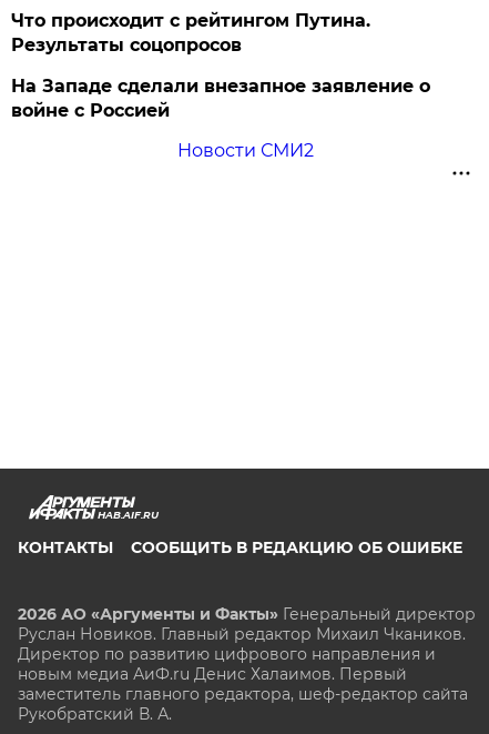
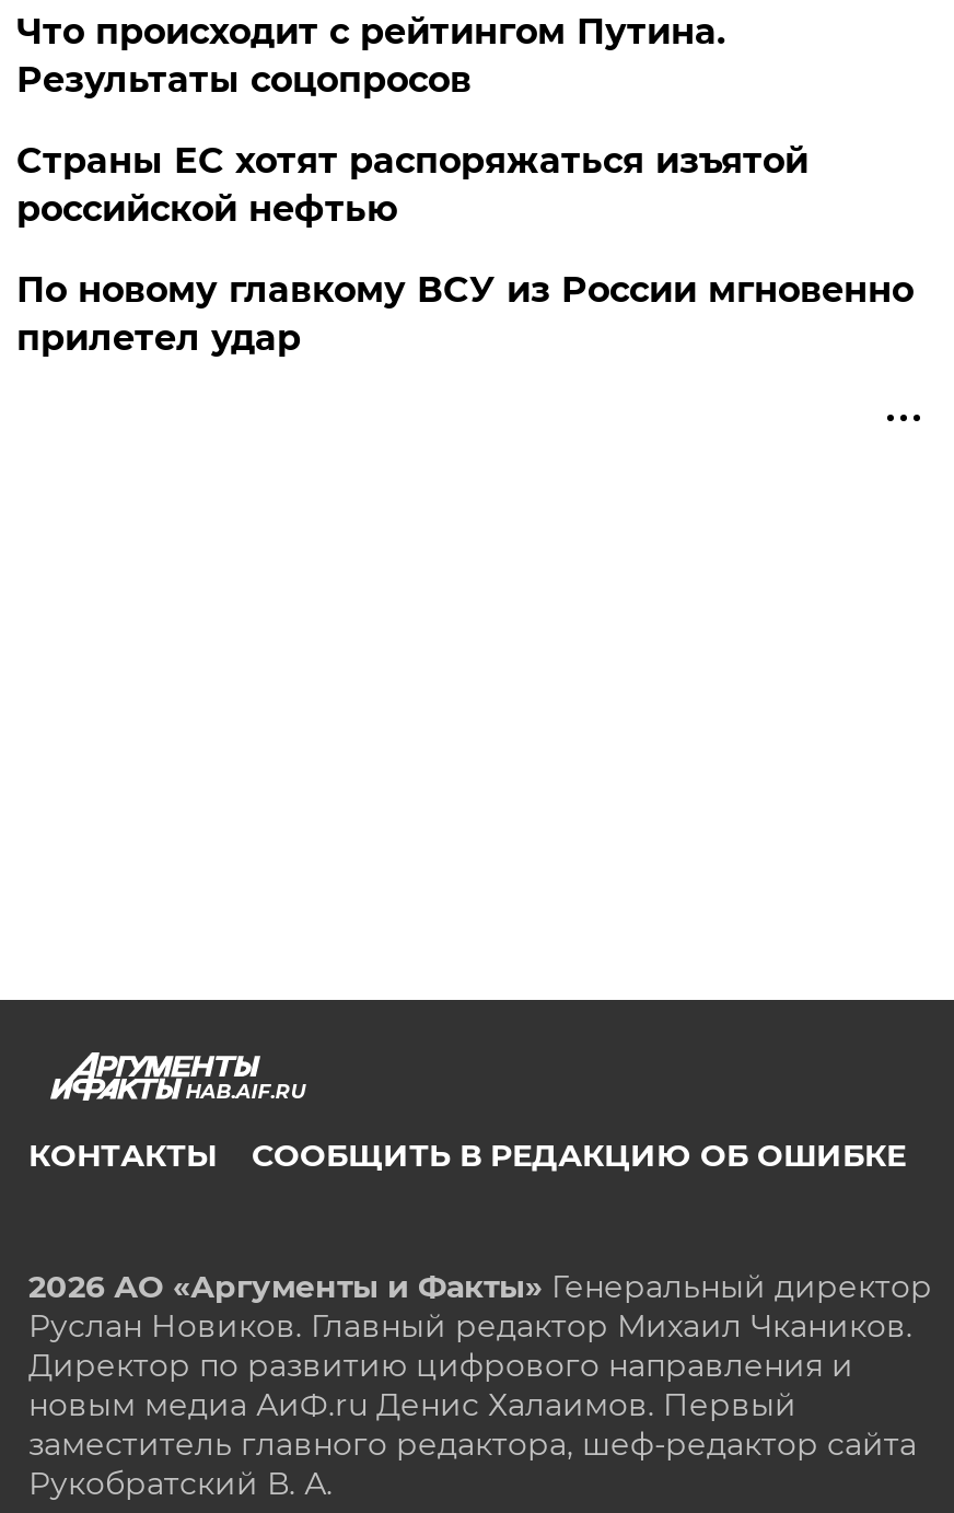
- На Западе сделали внезапное заявление о
- войне с Россией
+ Страны ЕС хотят распоряжаться изъятой
+ российской нефтью

- Новости СМИ2
+ По новому главкому ВСУ из России мгновенно
+ прилетел удар
